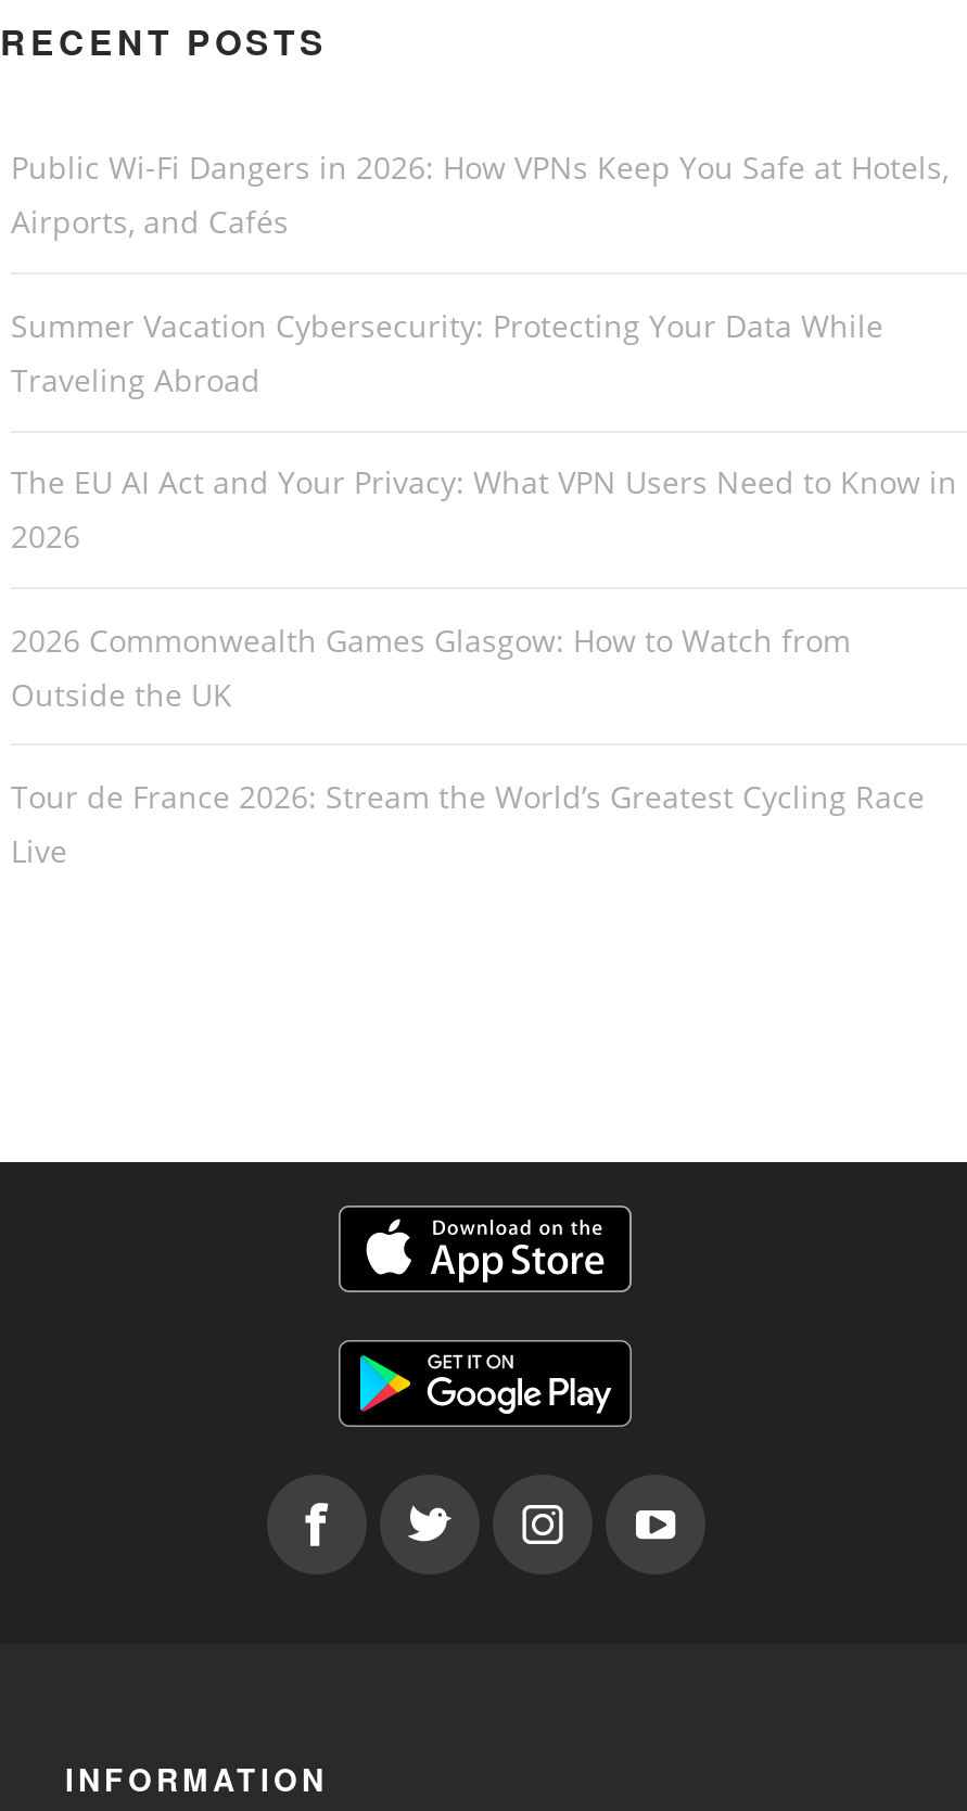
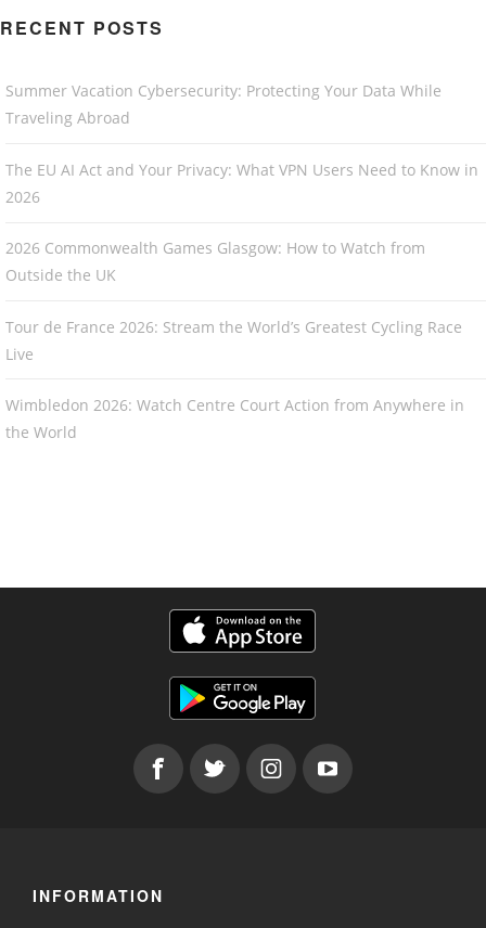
- Public Wi-Fi Dangers in 2026: How VPNs Keep You Safe at Hotels,
- Airports, and Cafés

moved up: Summer Vacation Cybersecurity: Protecting Your Data While | Traveling Abroad | The EU AI Act and Your Privacy: What VPN Users Need to Know in | 2026 | 2026 Commonwealth Games Glasgow: How to Watch from | Outside the UK | Tour de France 2026: Stream the World’s Greatest Cycling Race | Live

+ Wimbledon 2026: Watch Centre Court Action from Anywhere in
+ the World
